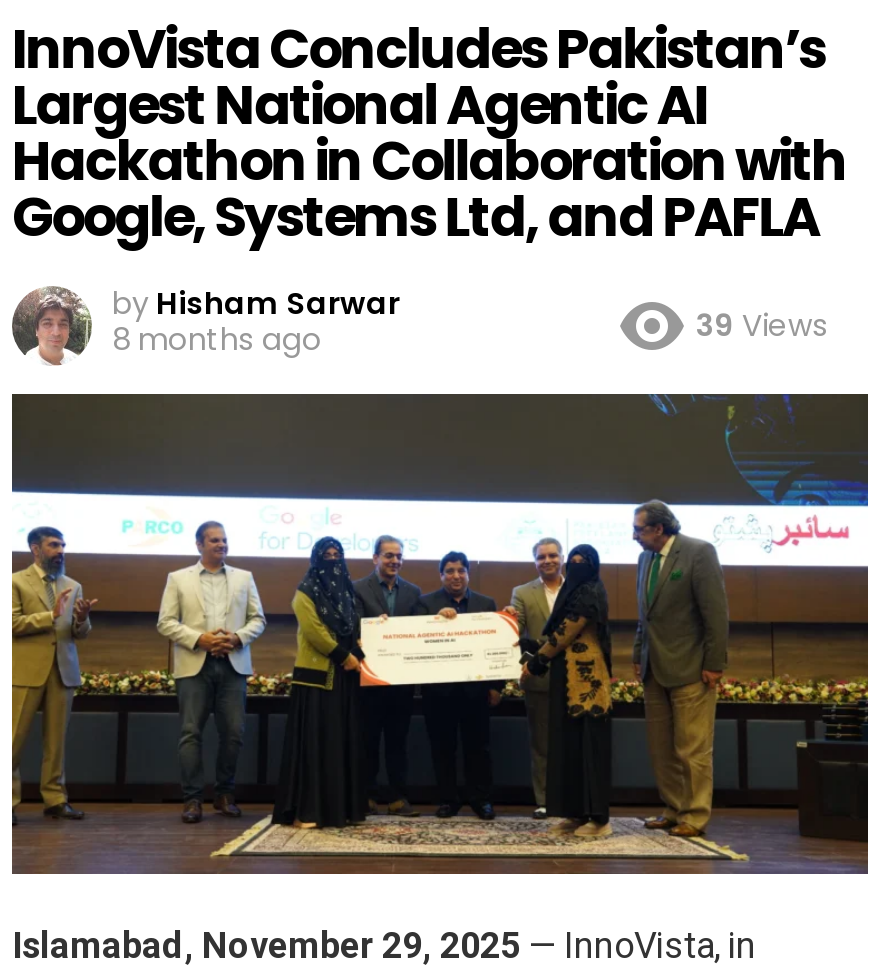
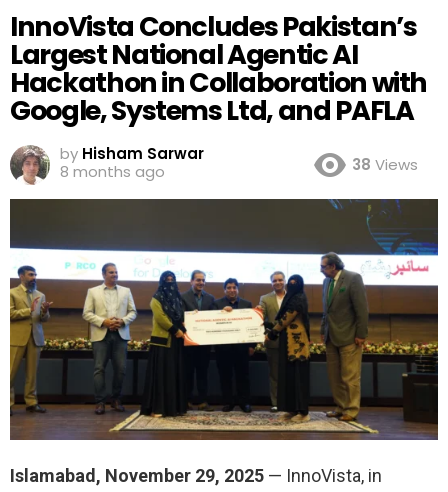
- 39 Views
+ 38 Views
